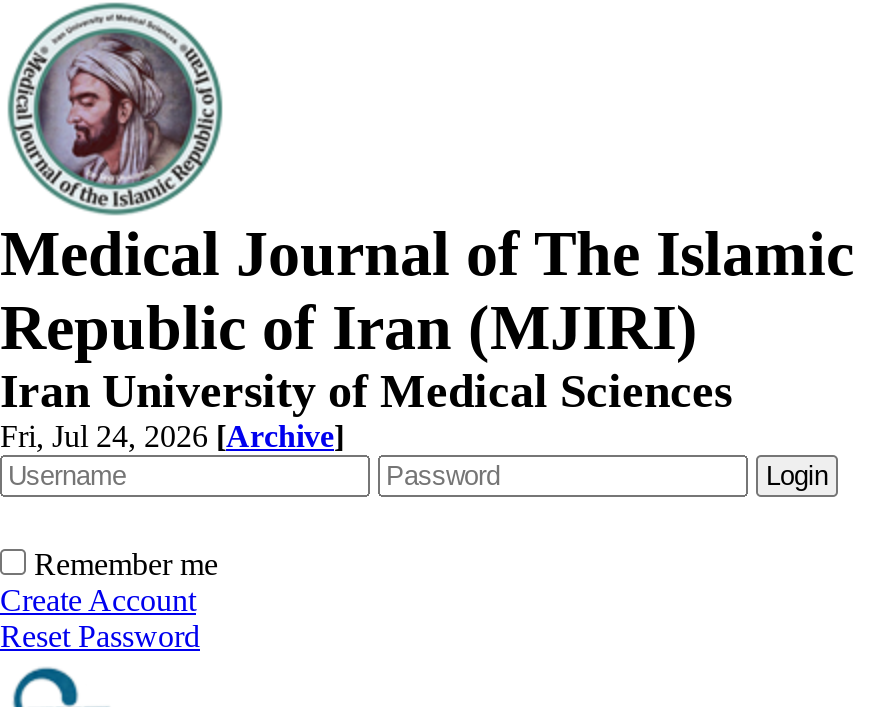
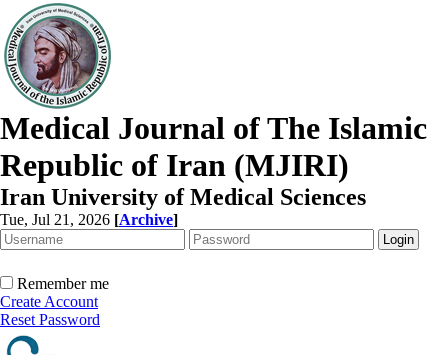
- Fri, Jul 24, 2026 [Archive]
+ Tue, Jul 21, 2026 [Archive]
